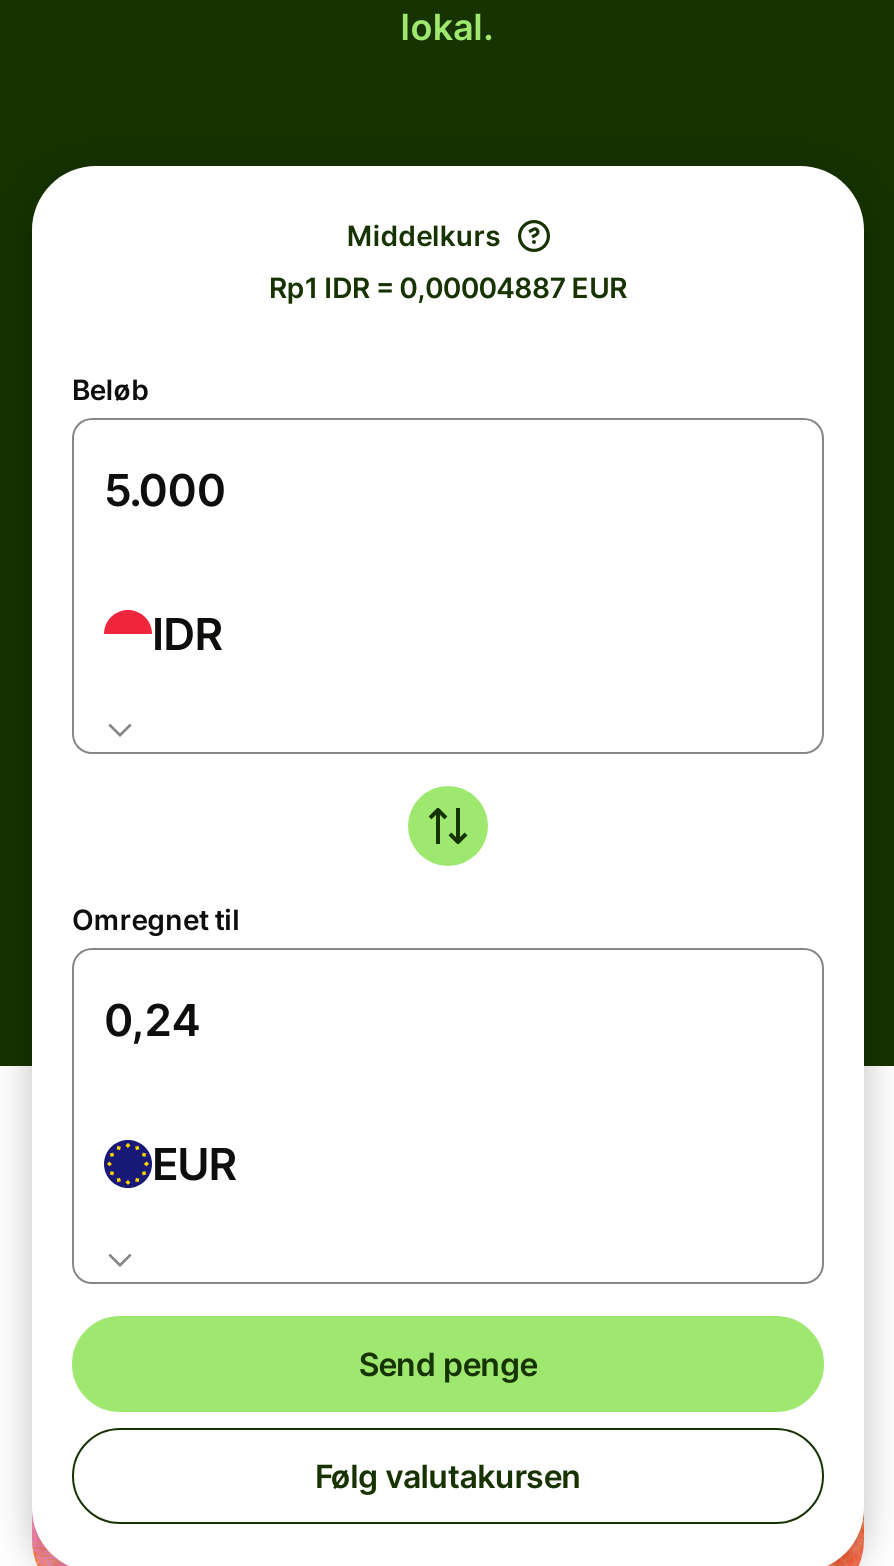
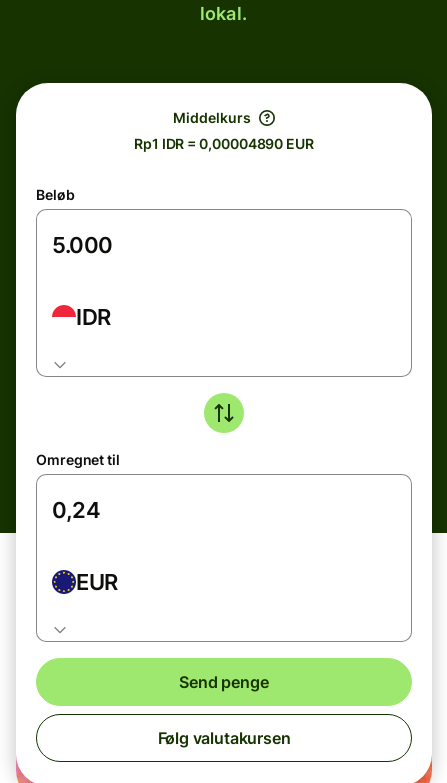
- Rp1 IDR = 0,00004887 EUR
+ Rp1 IDR = 0,00004890 EUR
